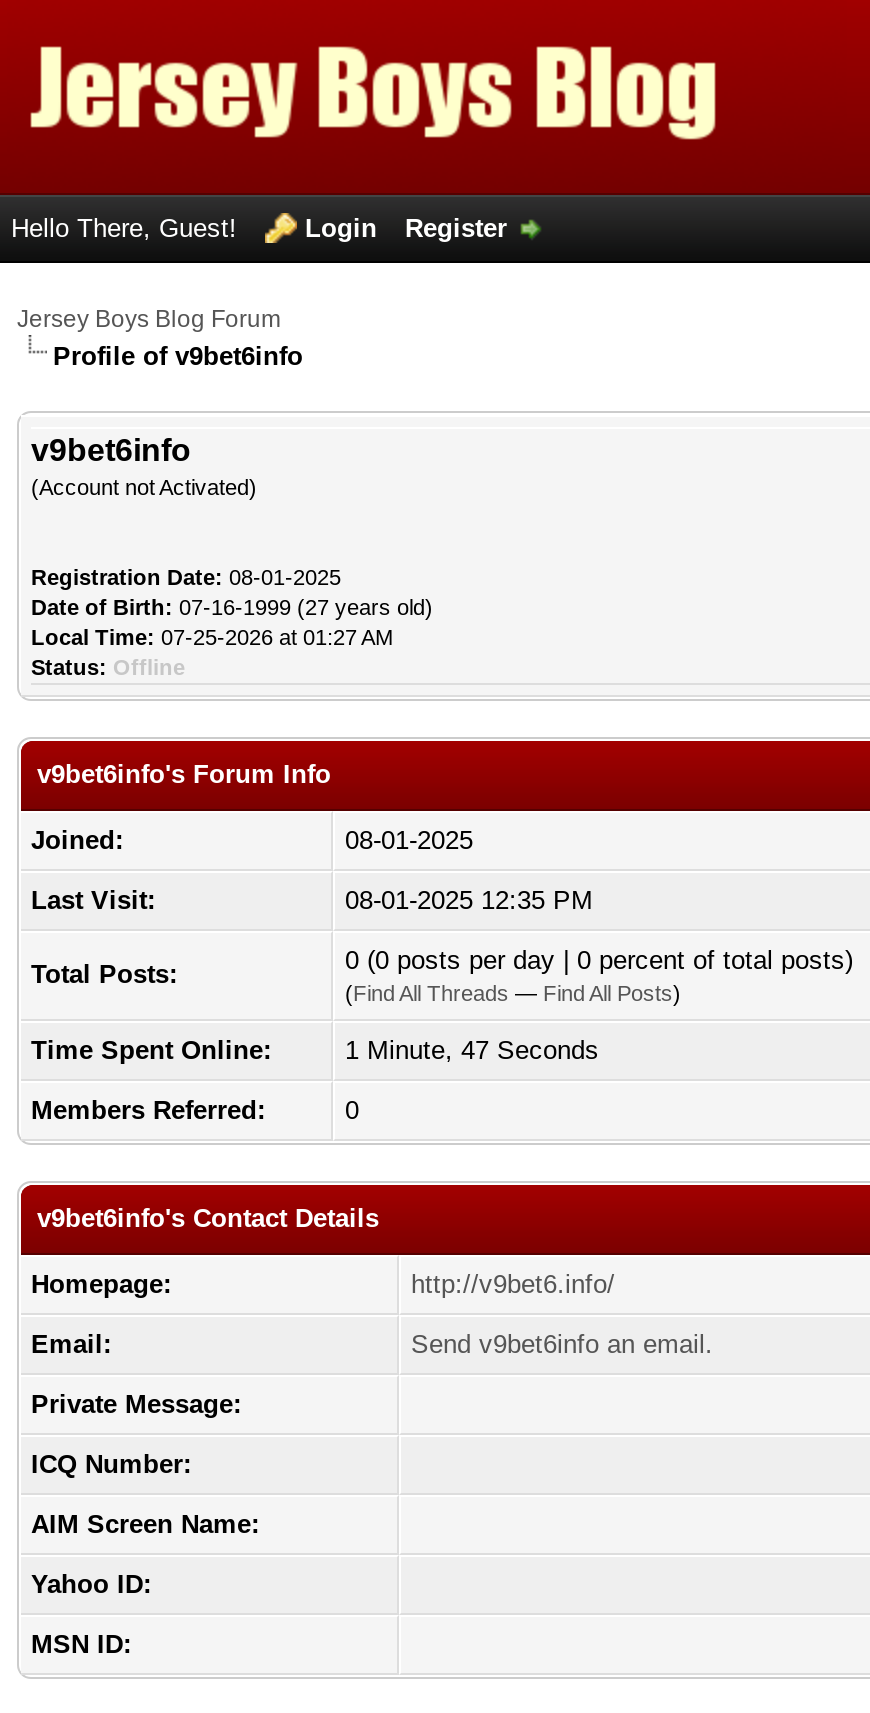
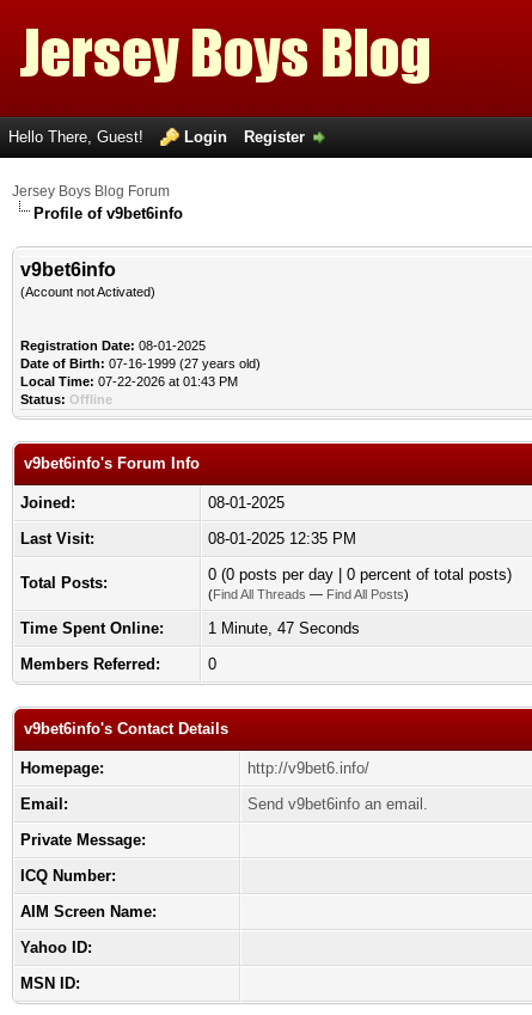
- Local Time: 07-25-2026 at 01:27 AM
+ Local Time: 07-22-2026 at 01:43 PM
